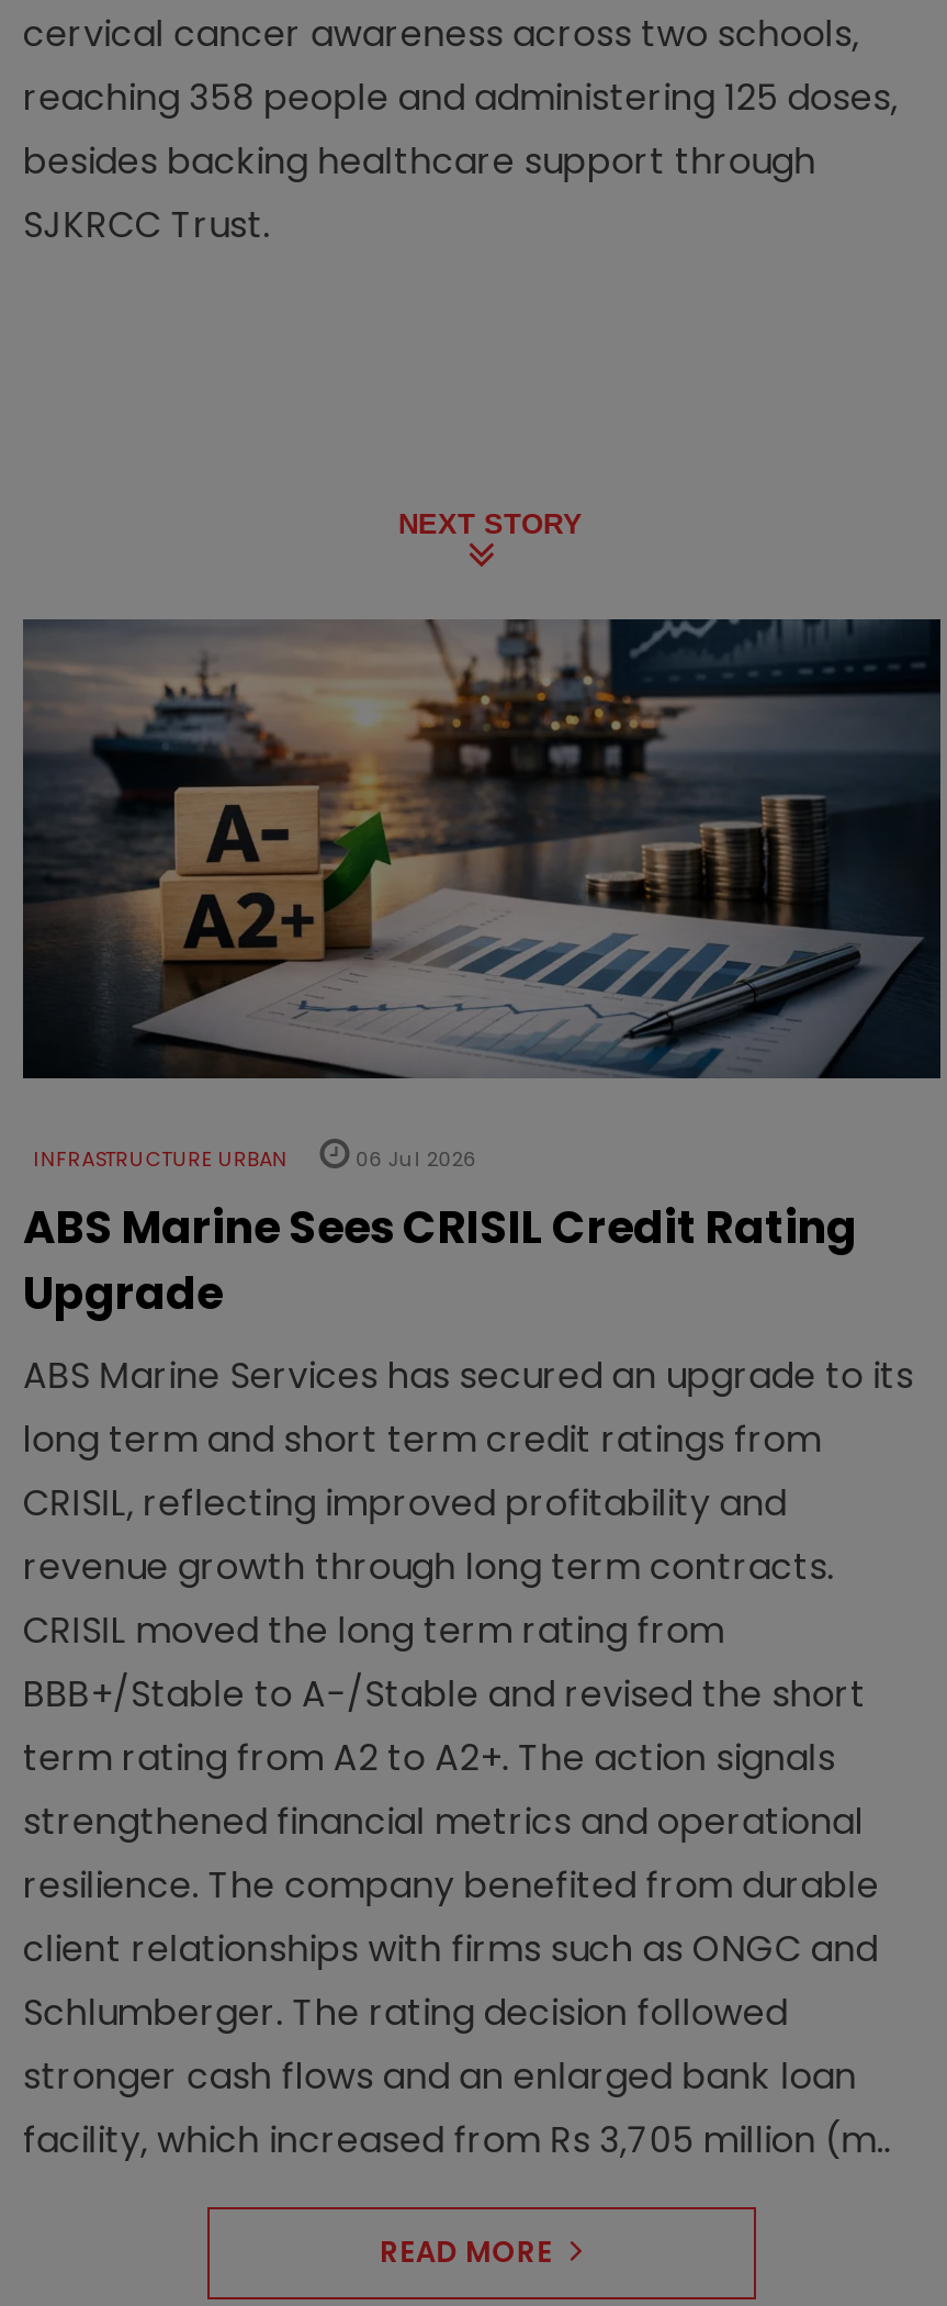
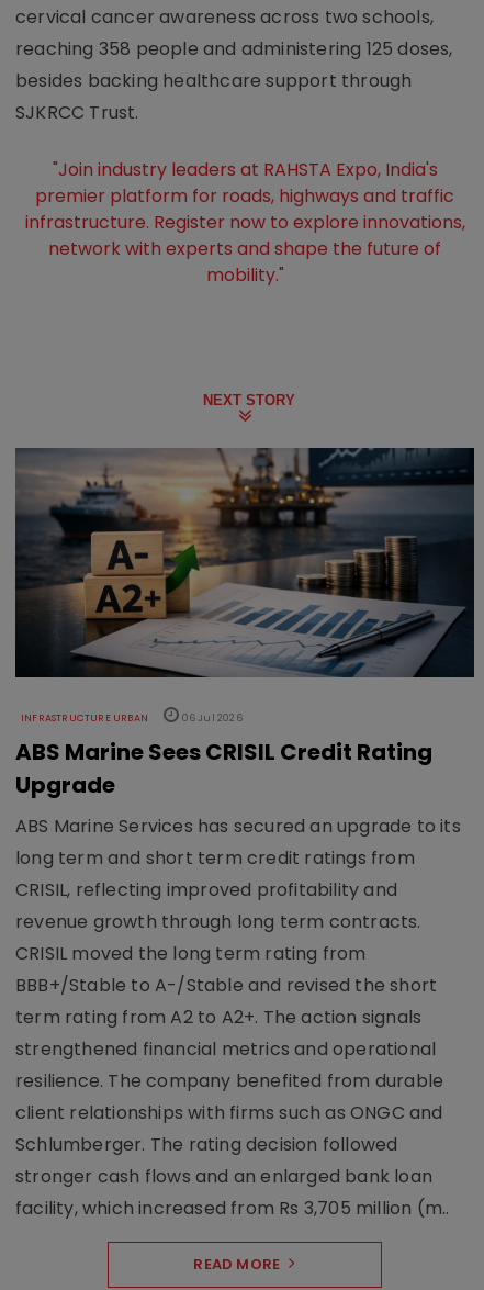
+ "Join industry leaders at RAHSTA Expo, India's
+ premier platform for roads, highways and traffic
+ infrastructure. Register now to explore innovations,
+ network with experts and shape the future of
+ mobility."
